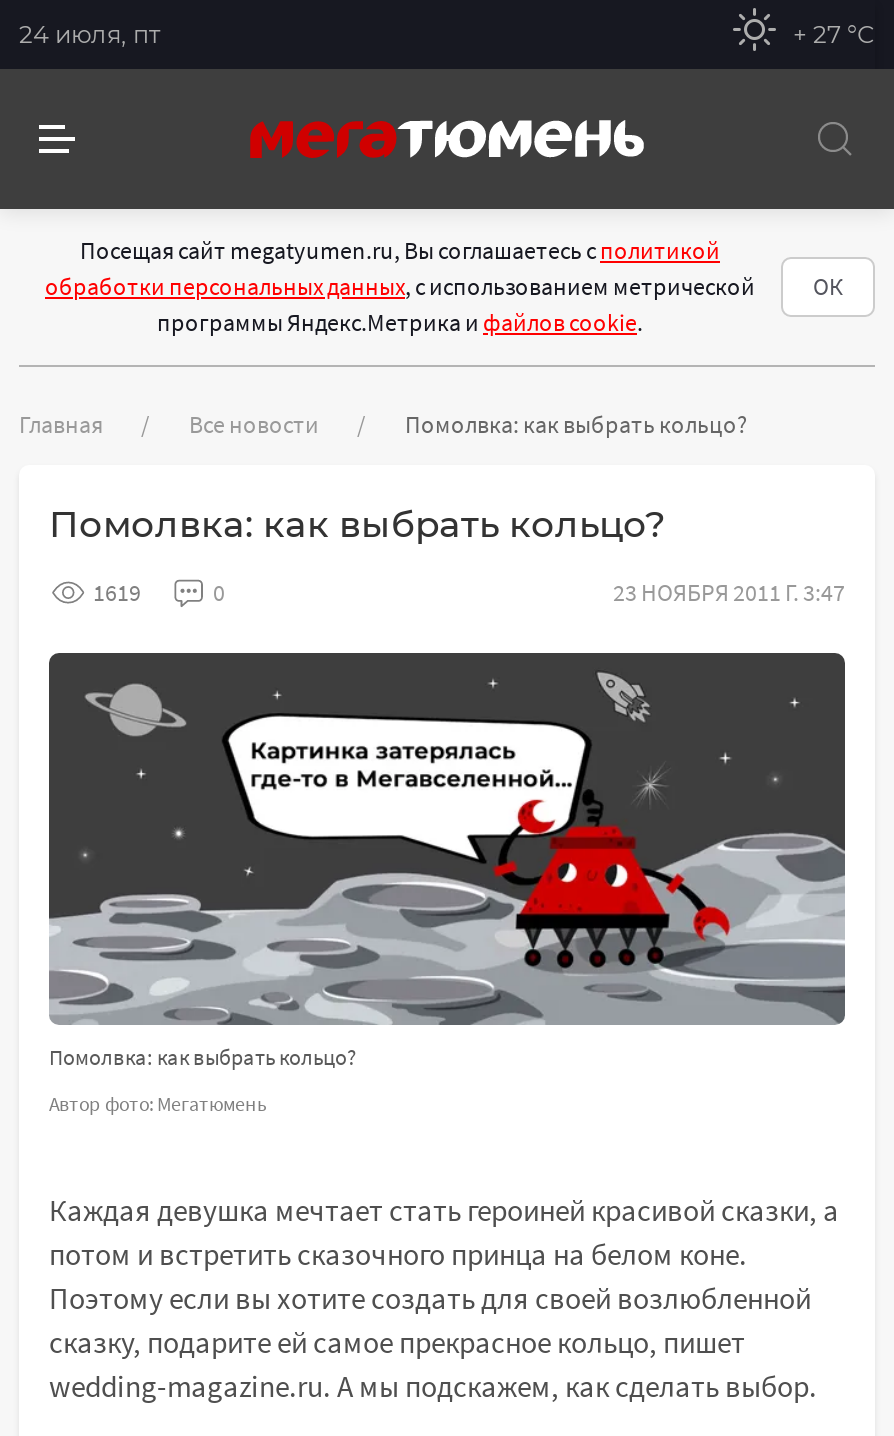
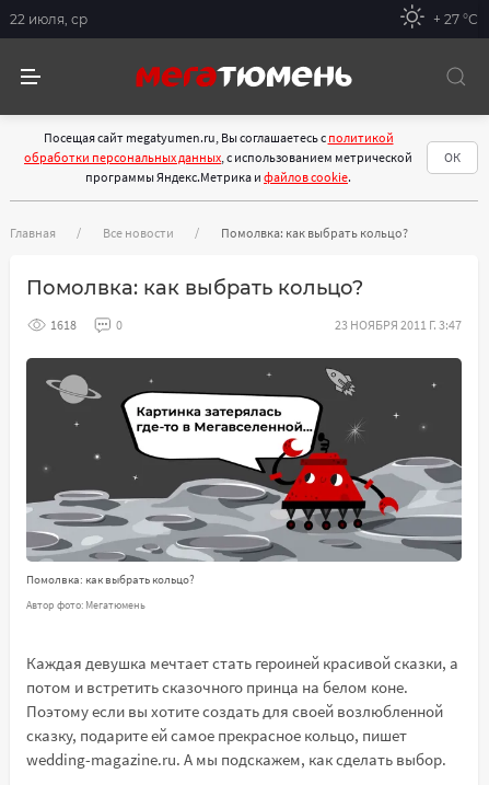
- 24 июля, пт
+ 22 июля, ср

- 1619
+ 1618
